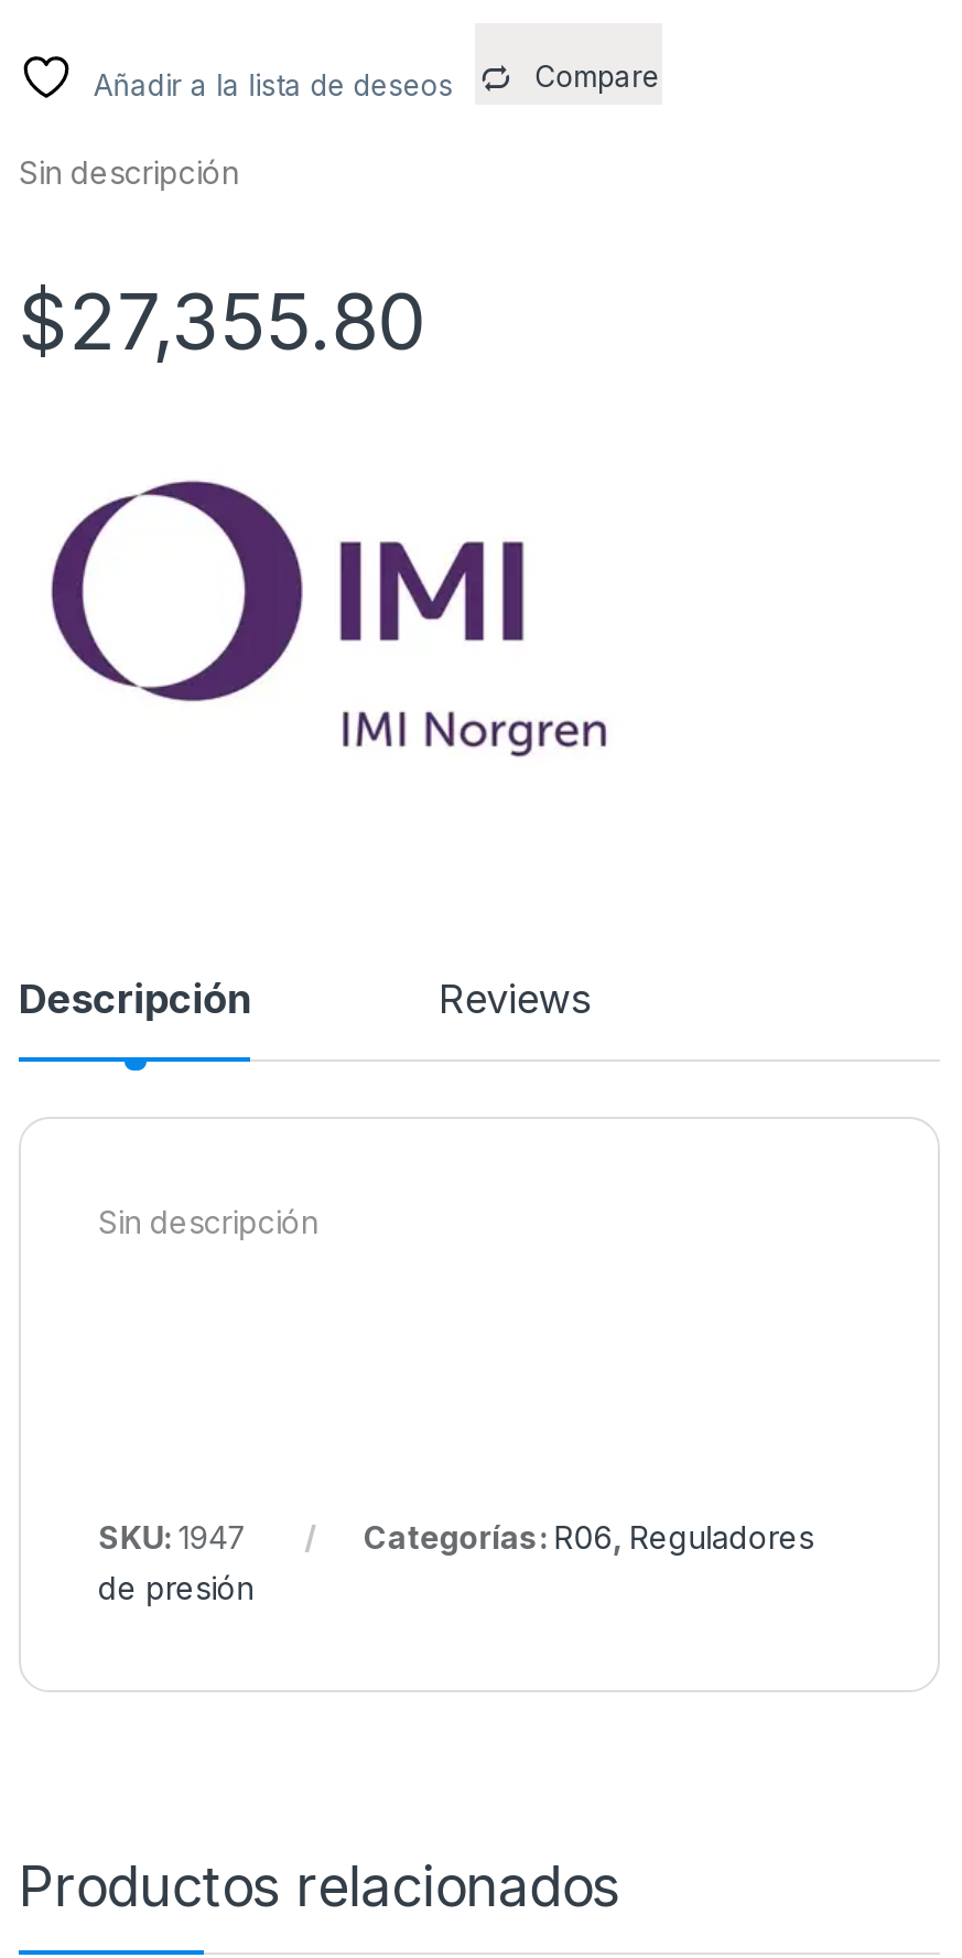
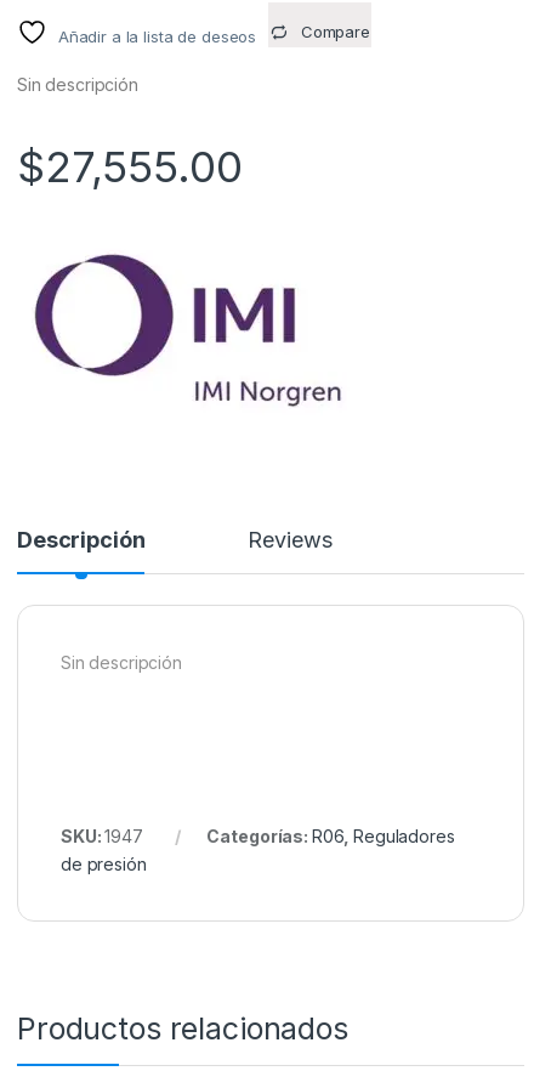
- $27,355.80
+ $27,555.00
